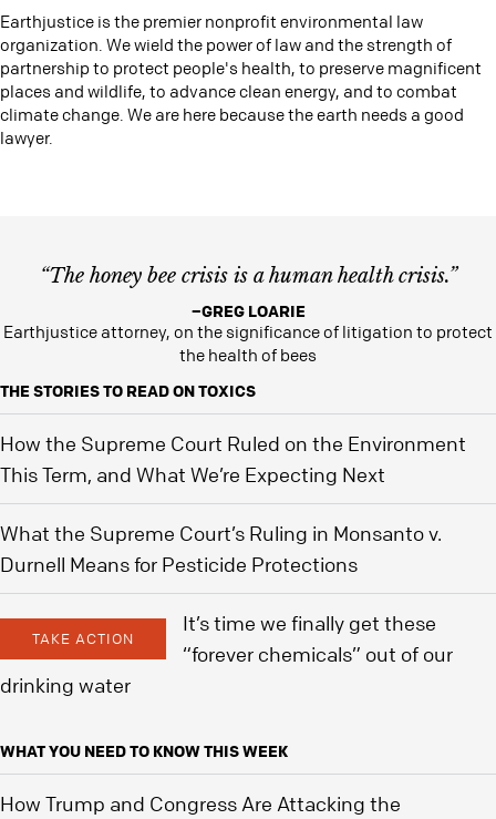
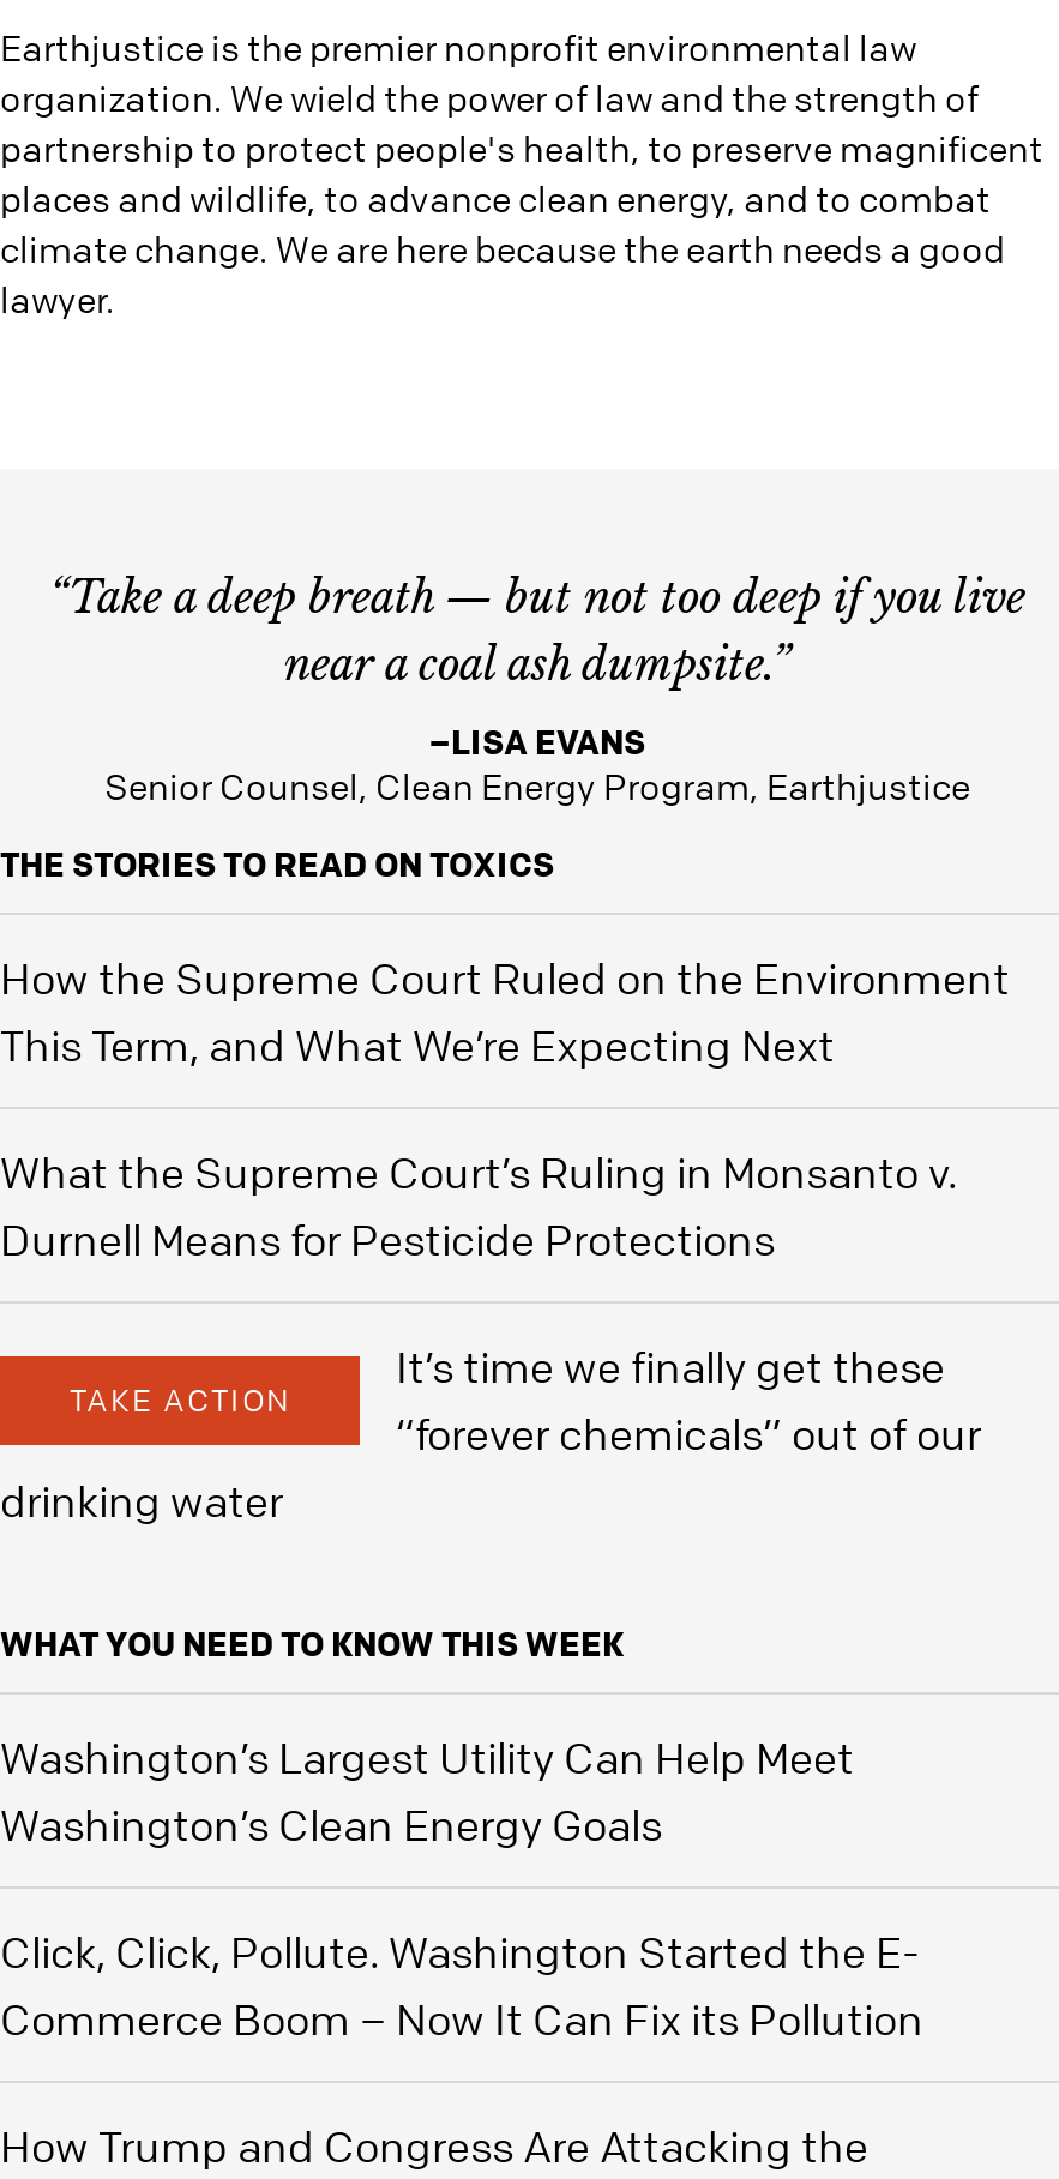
- “The honey bee crisis is a human health crisis.”
+ “Take a deep breath — but not too deep if you live
+ near a coal ash dumpsite.”

- –GREG LOARIE
- Earthjustice attorney, on the significance of litigation to protect
- the health of bees
+ –LISA EVANS
+ Senior Counsel, Clean Energy Program, Earthjustice

+ Washington’s Largest Utility Can Help Meet
+ Washington’s Clean Energy Goals
+ Click, Click, Pollute. Washington Started the E-
+ Commerce Boom – Now It Can Fix its Pollution
